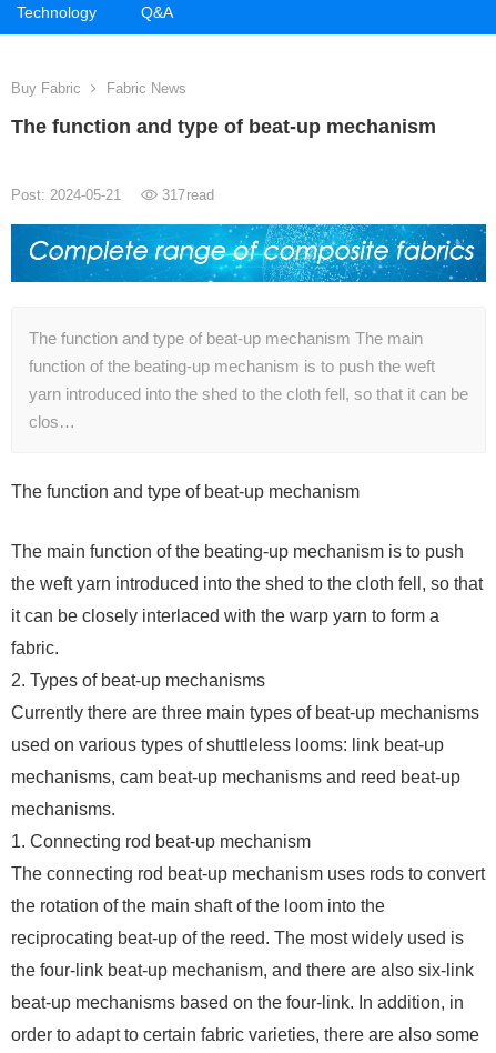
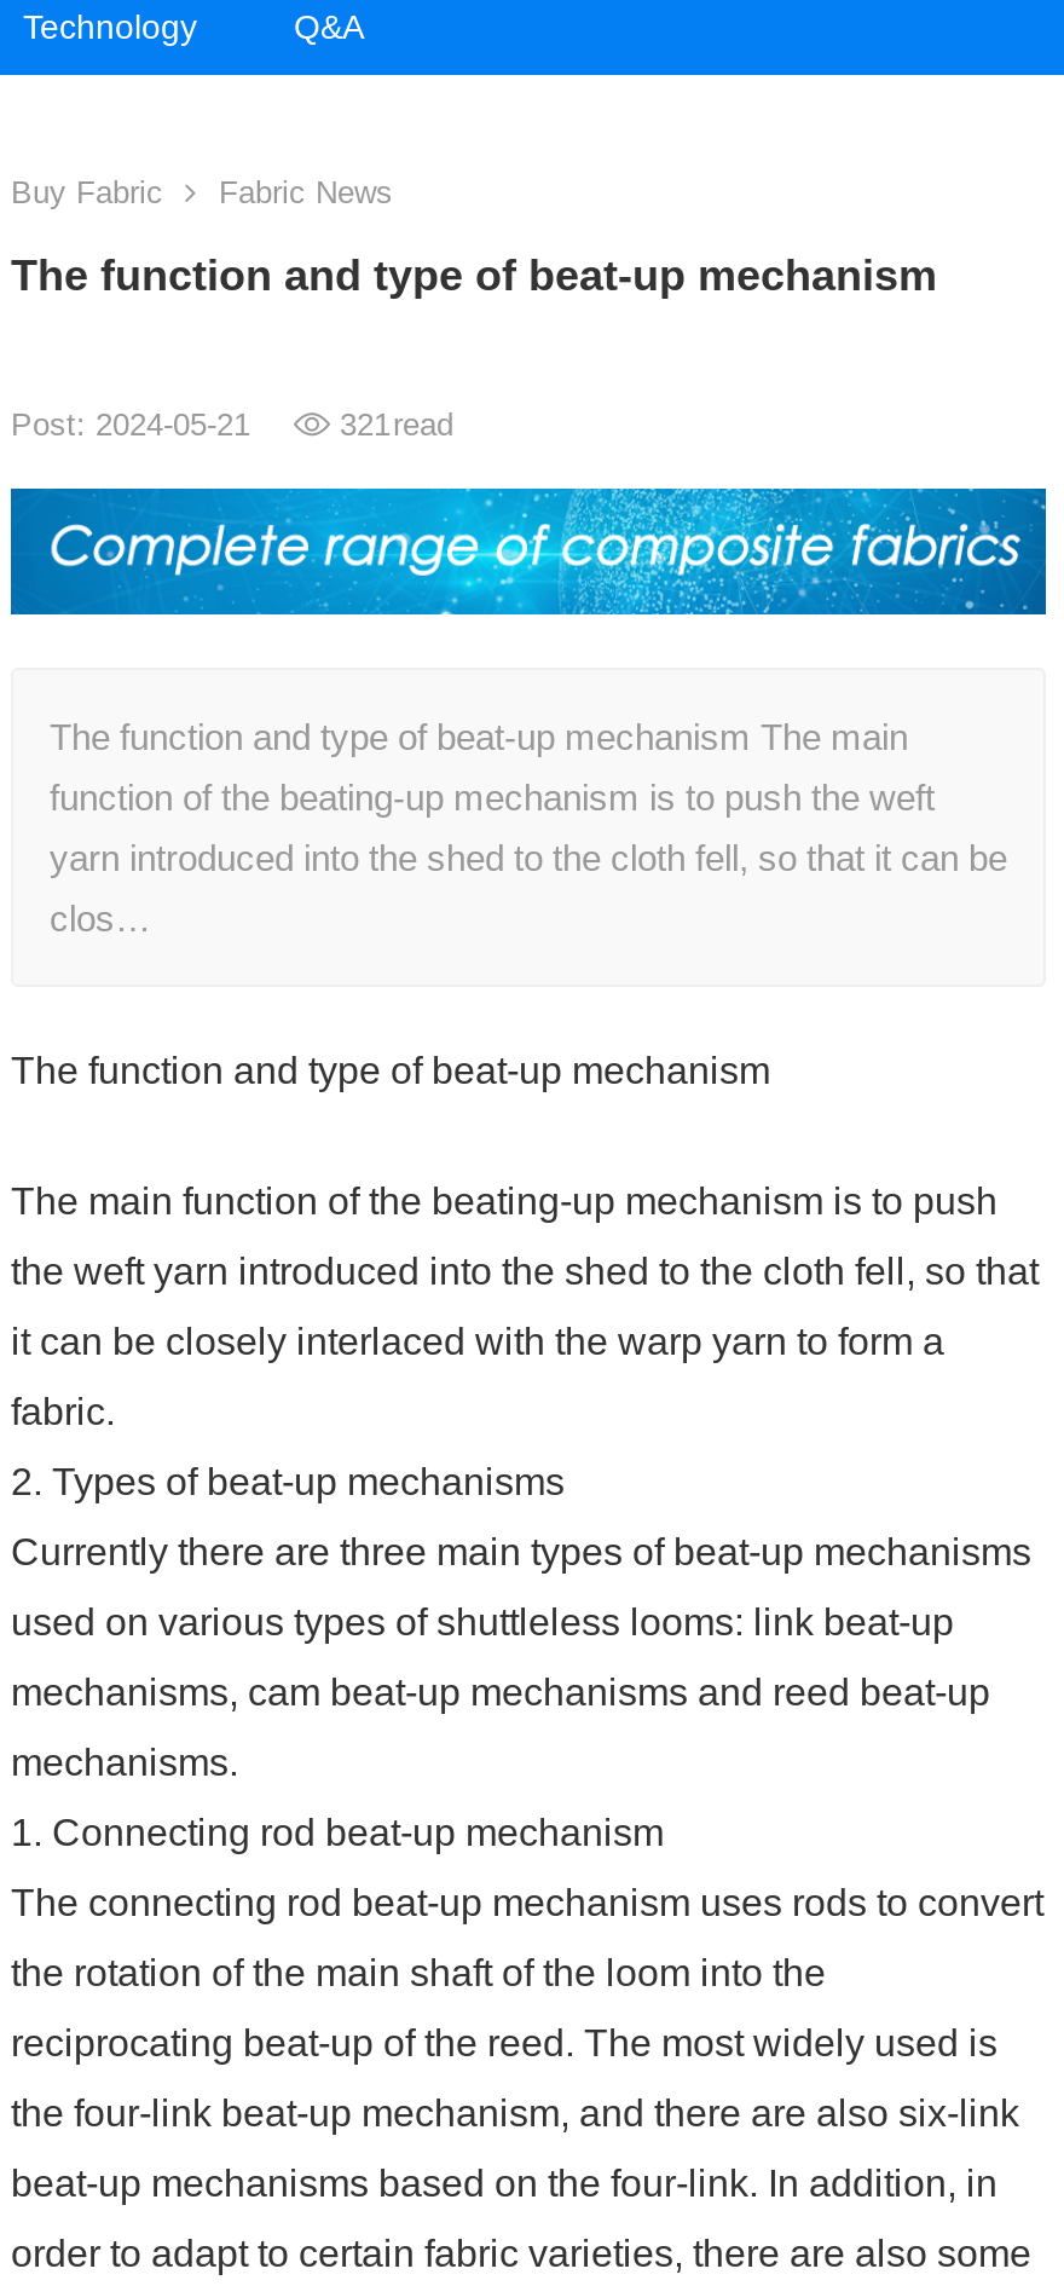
- Post: 2024-05-21 317read
+ Post: 2024-05-21 321read
